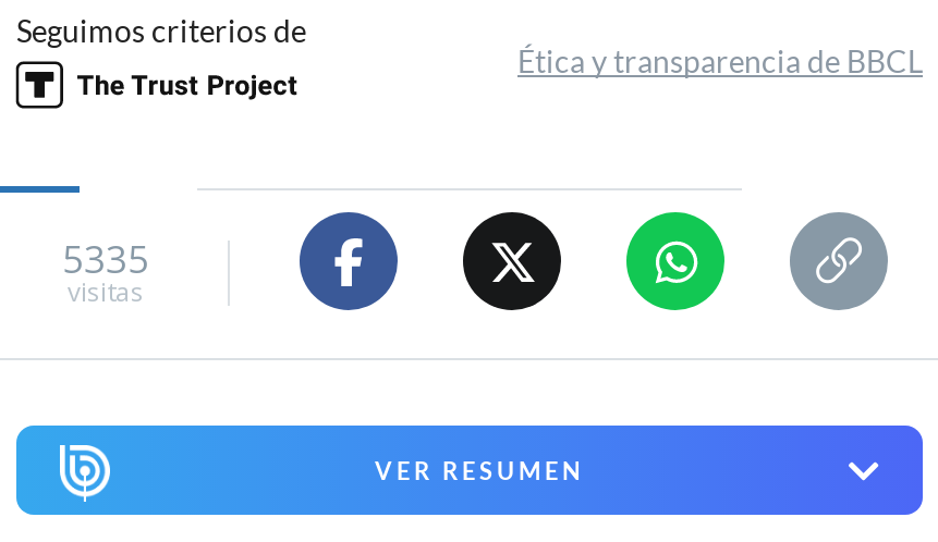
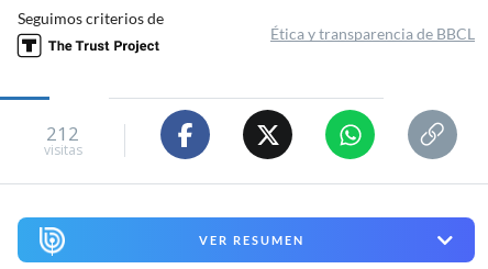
- 5335
+ 212
